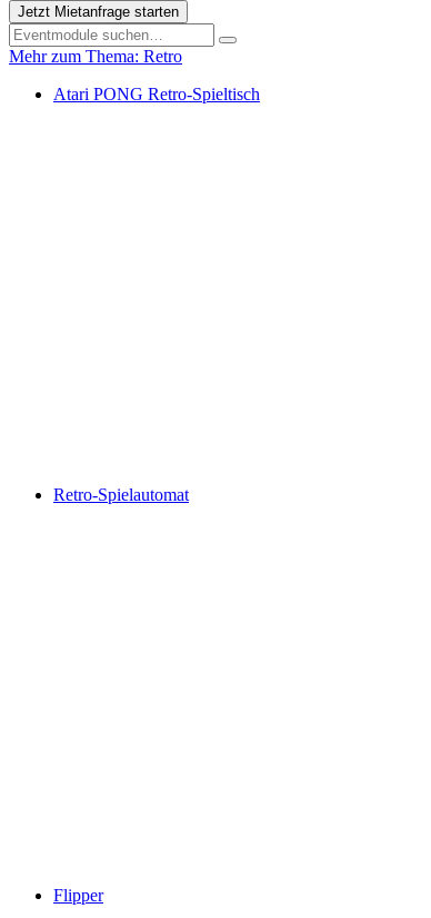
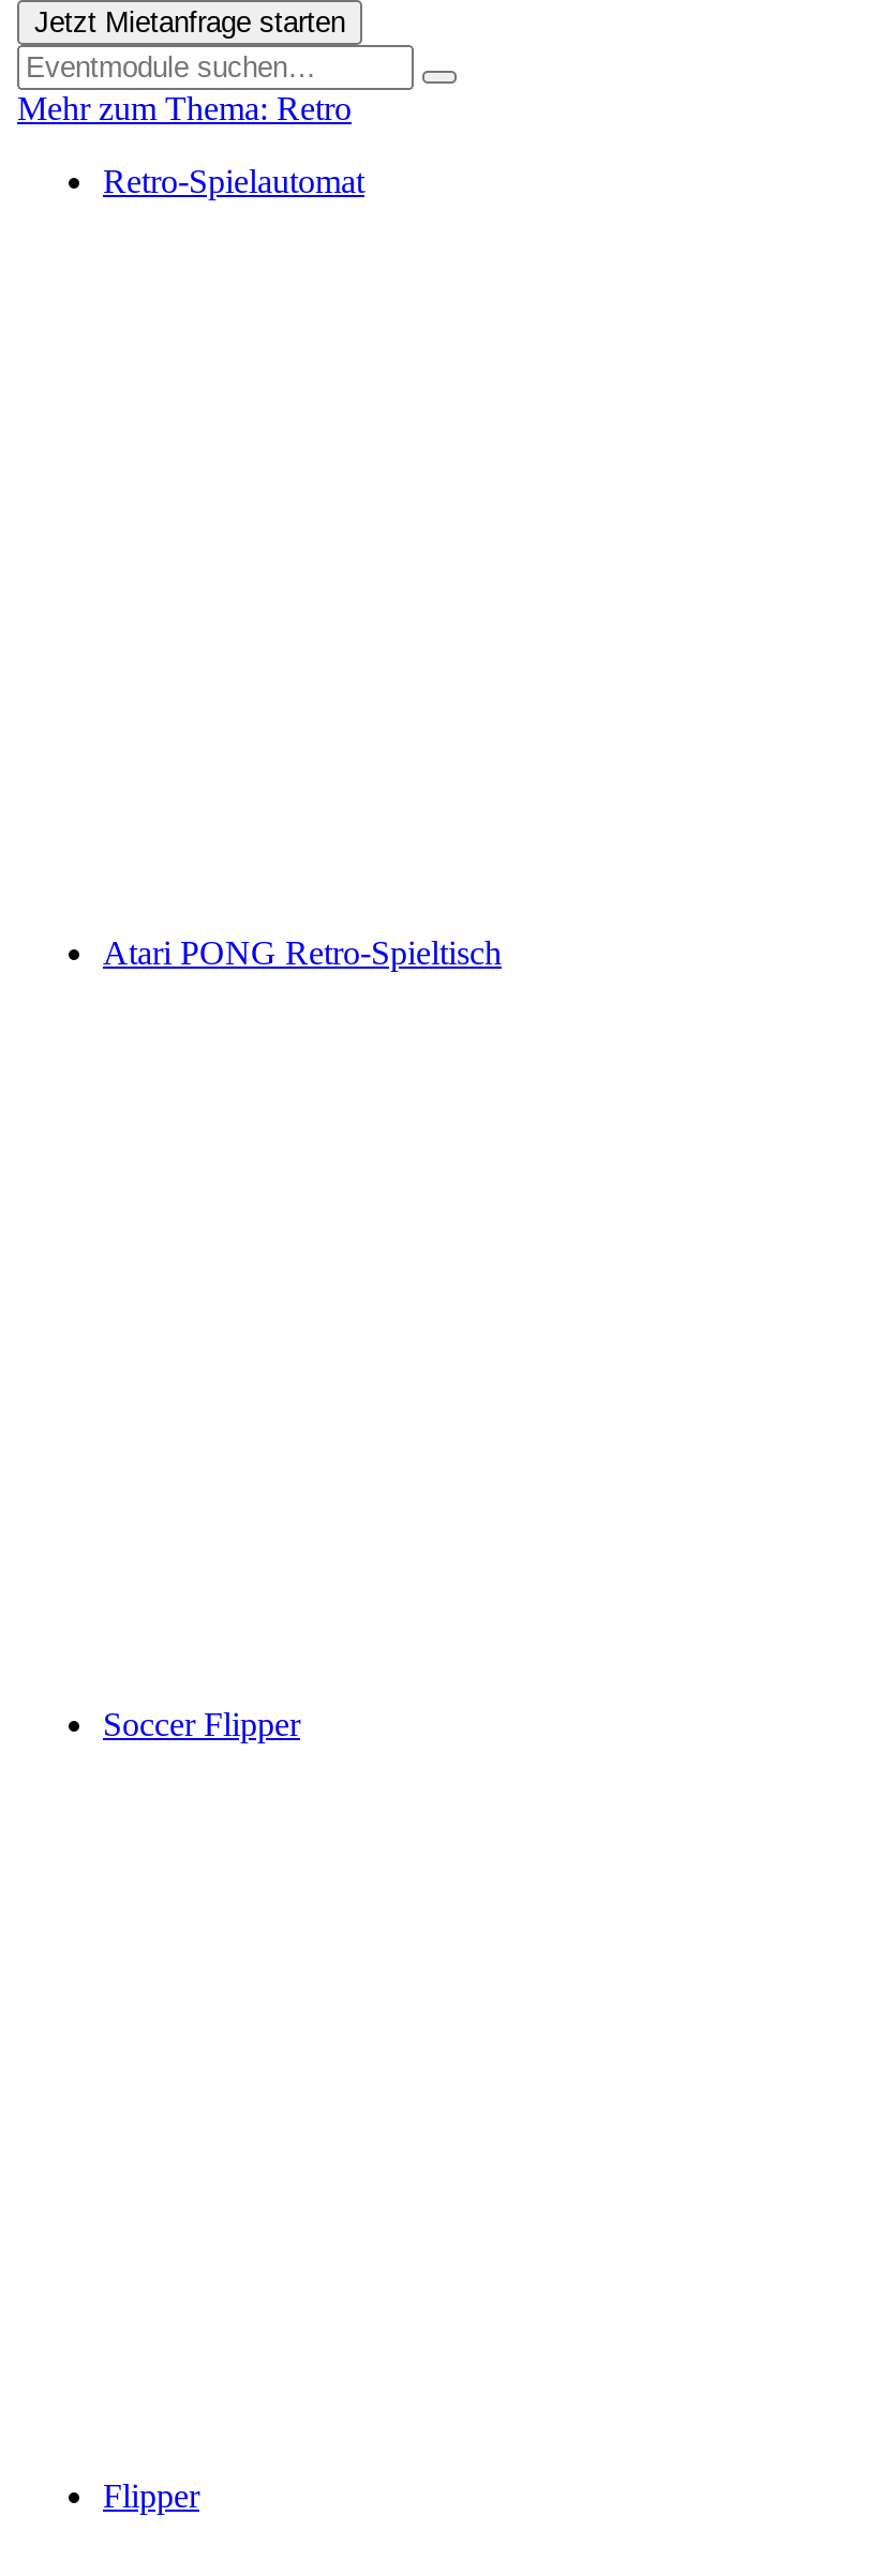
+ Soccer Flipper

moved up: Retro-Spielautomat
